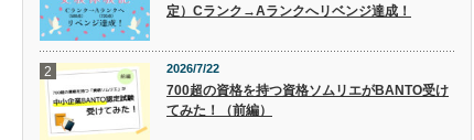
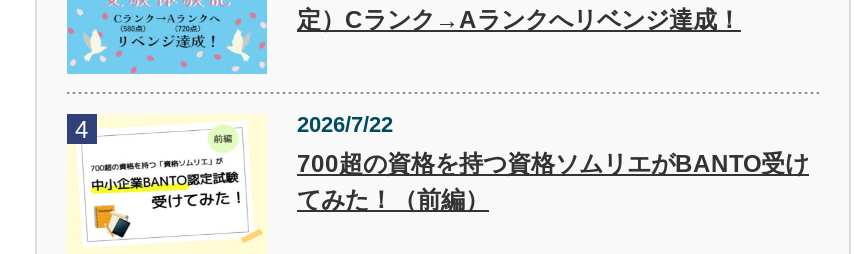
- 2
+ 4
